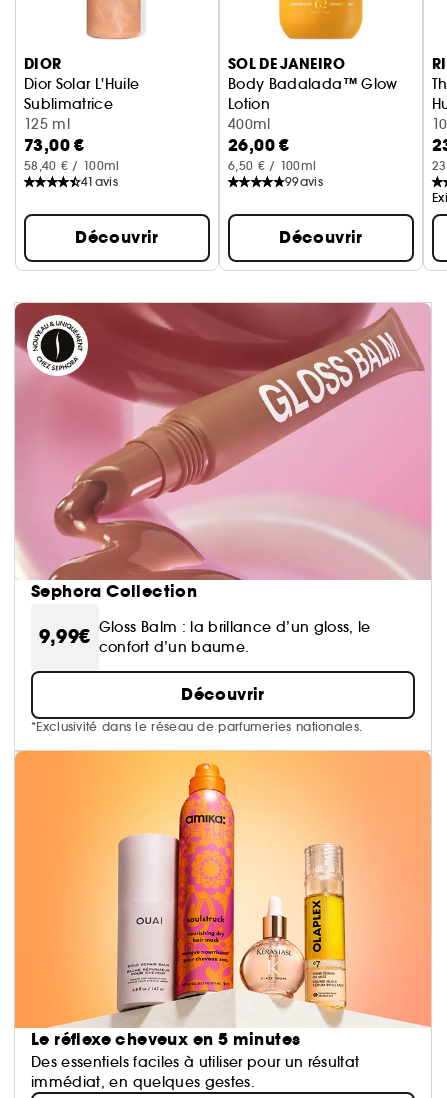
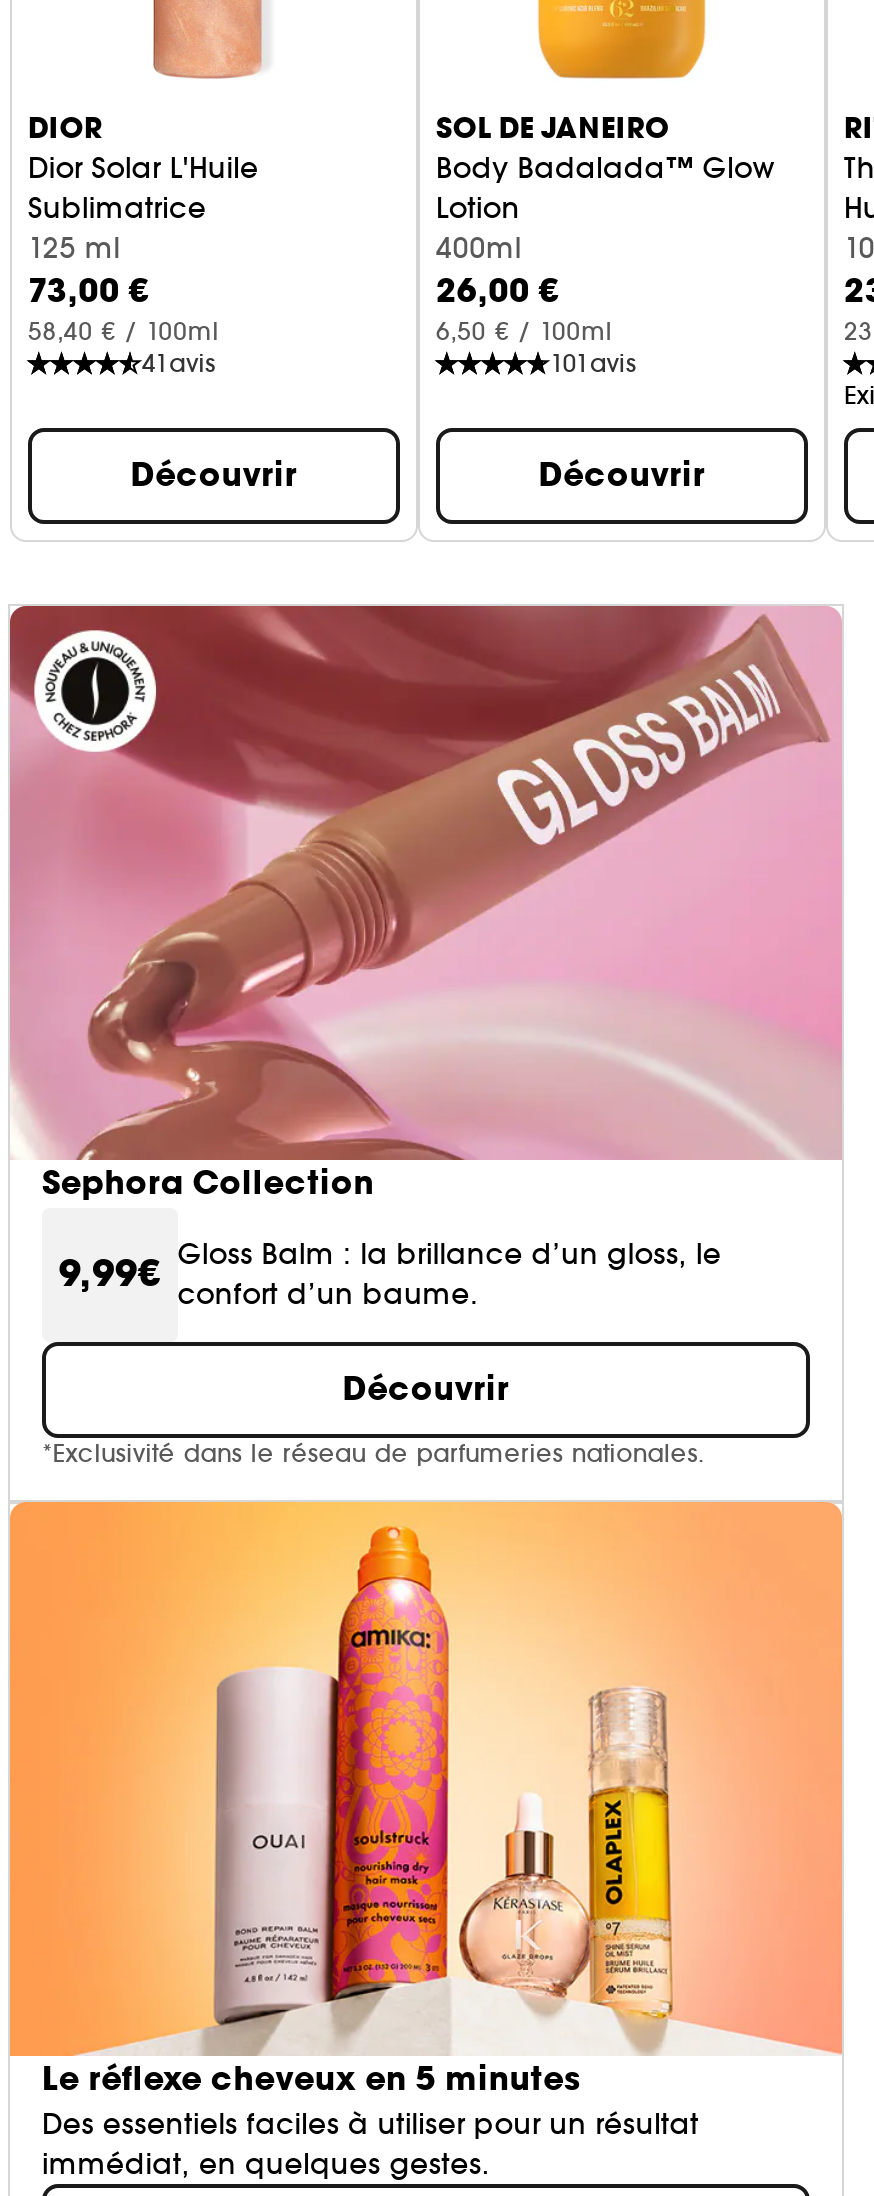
- 99 avis
+ 101 avis
